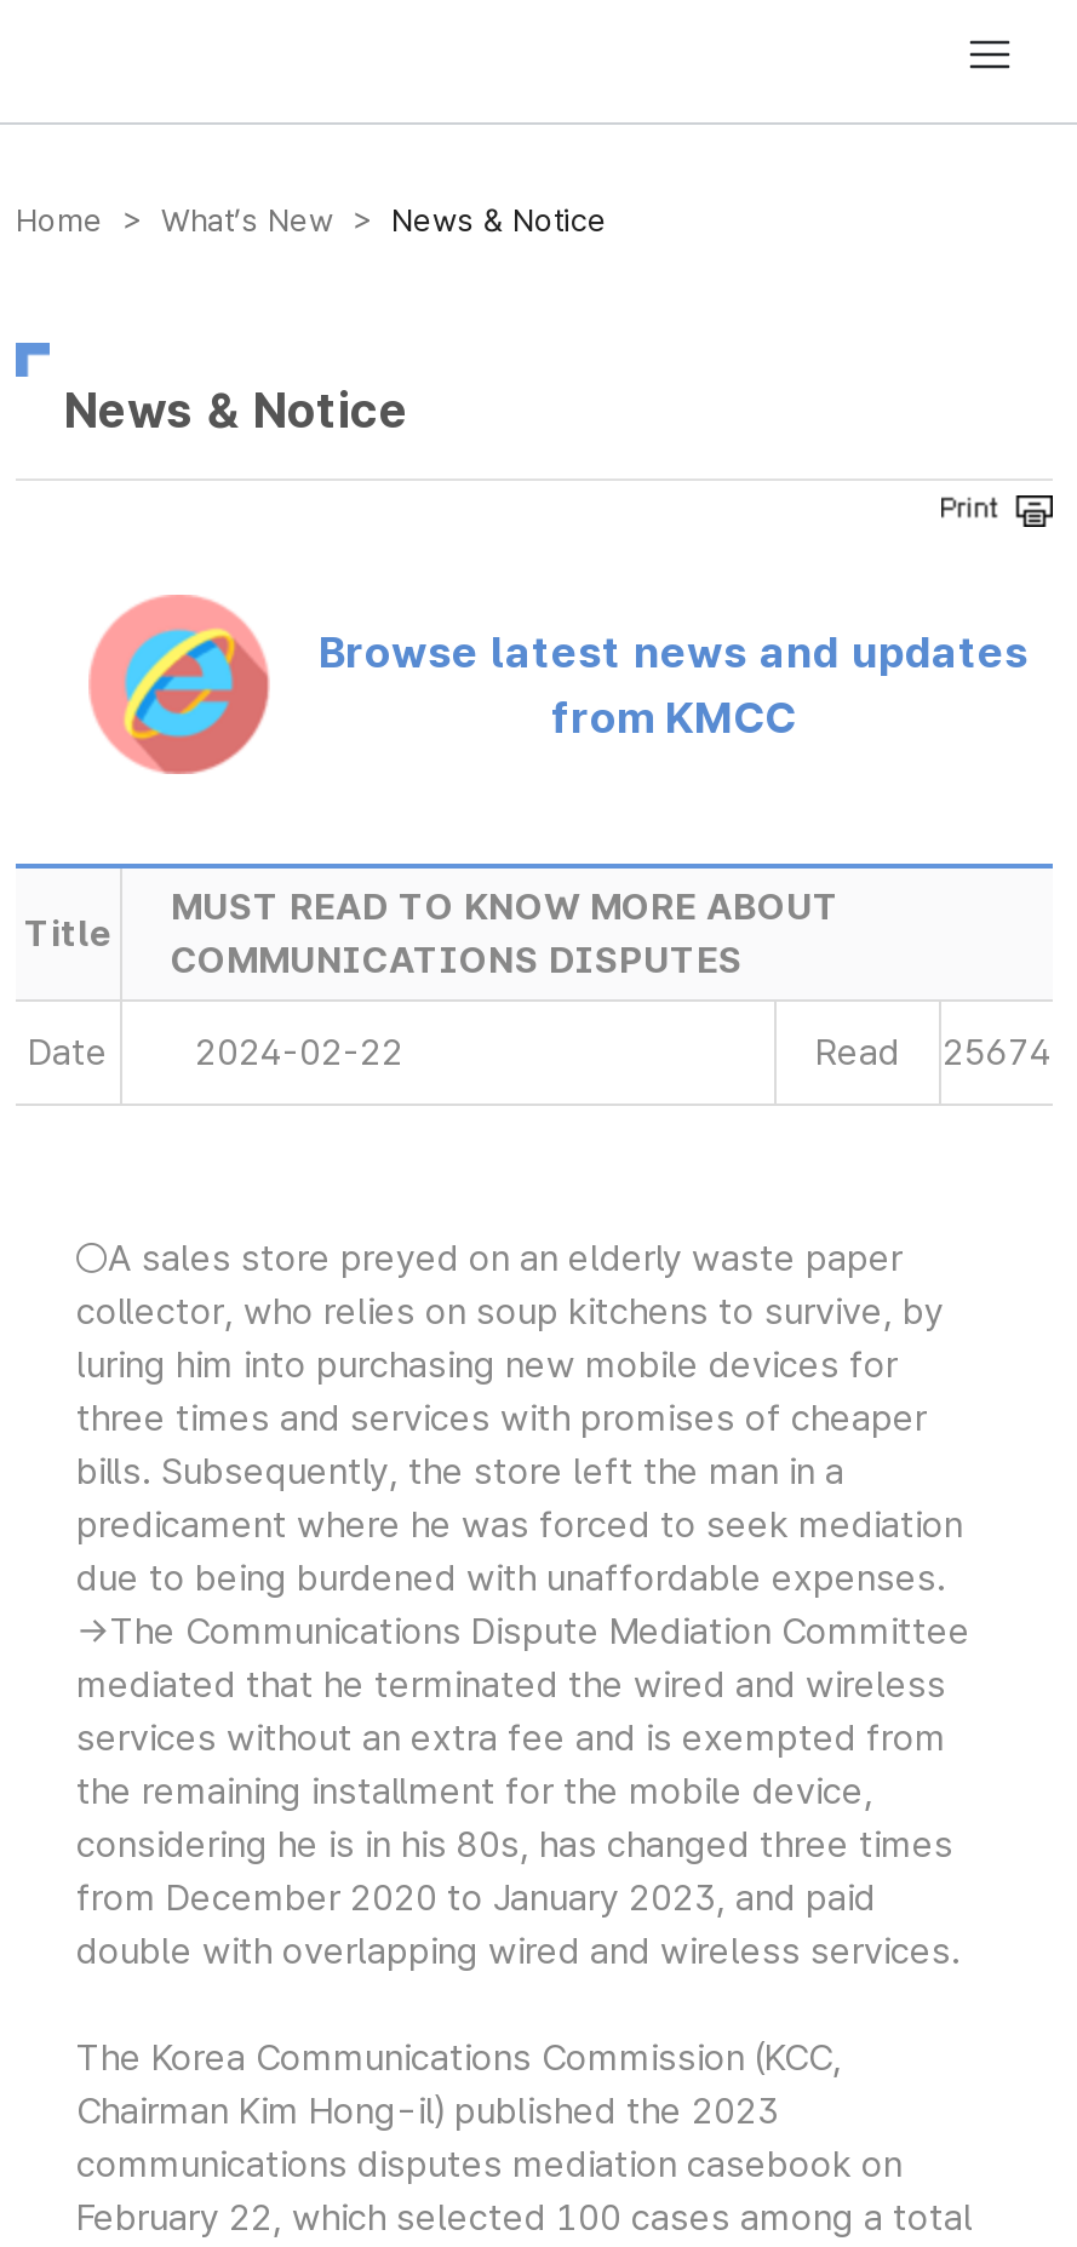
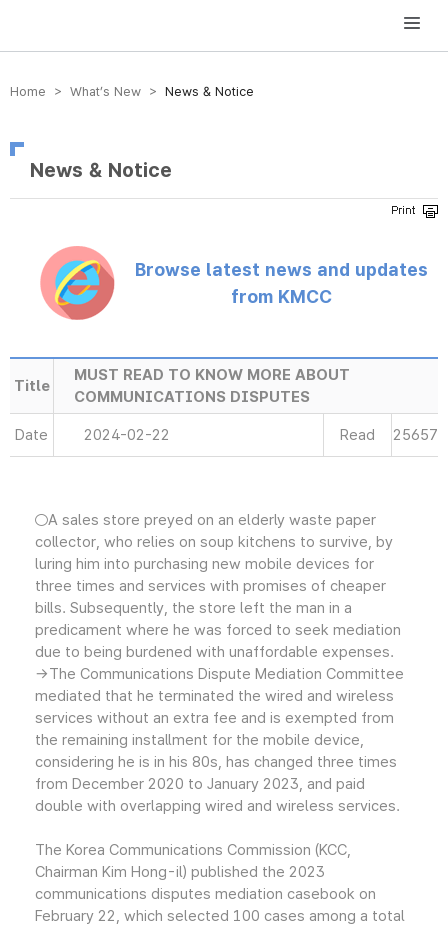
- Read 25674
+ Read 25657
